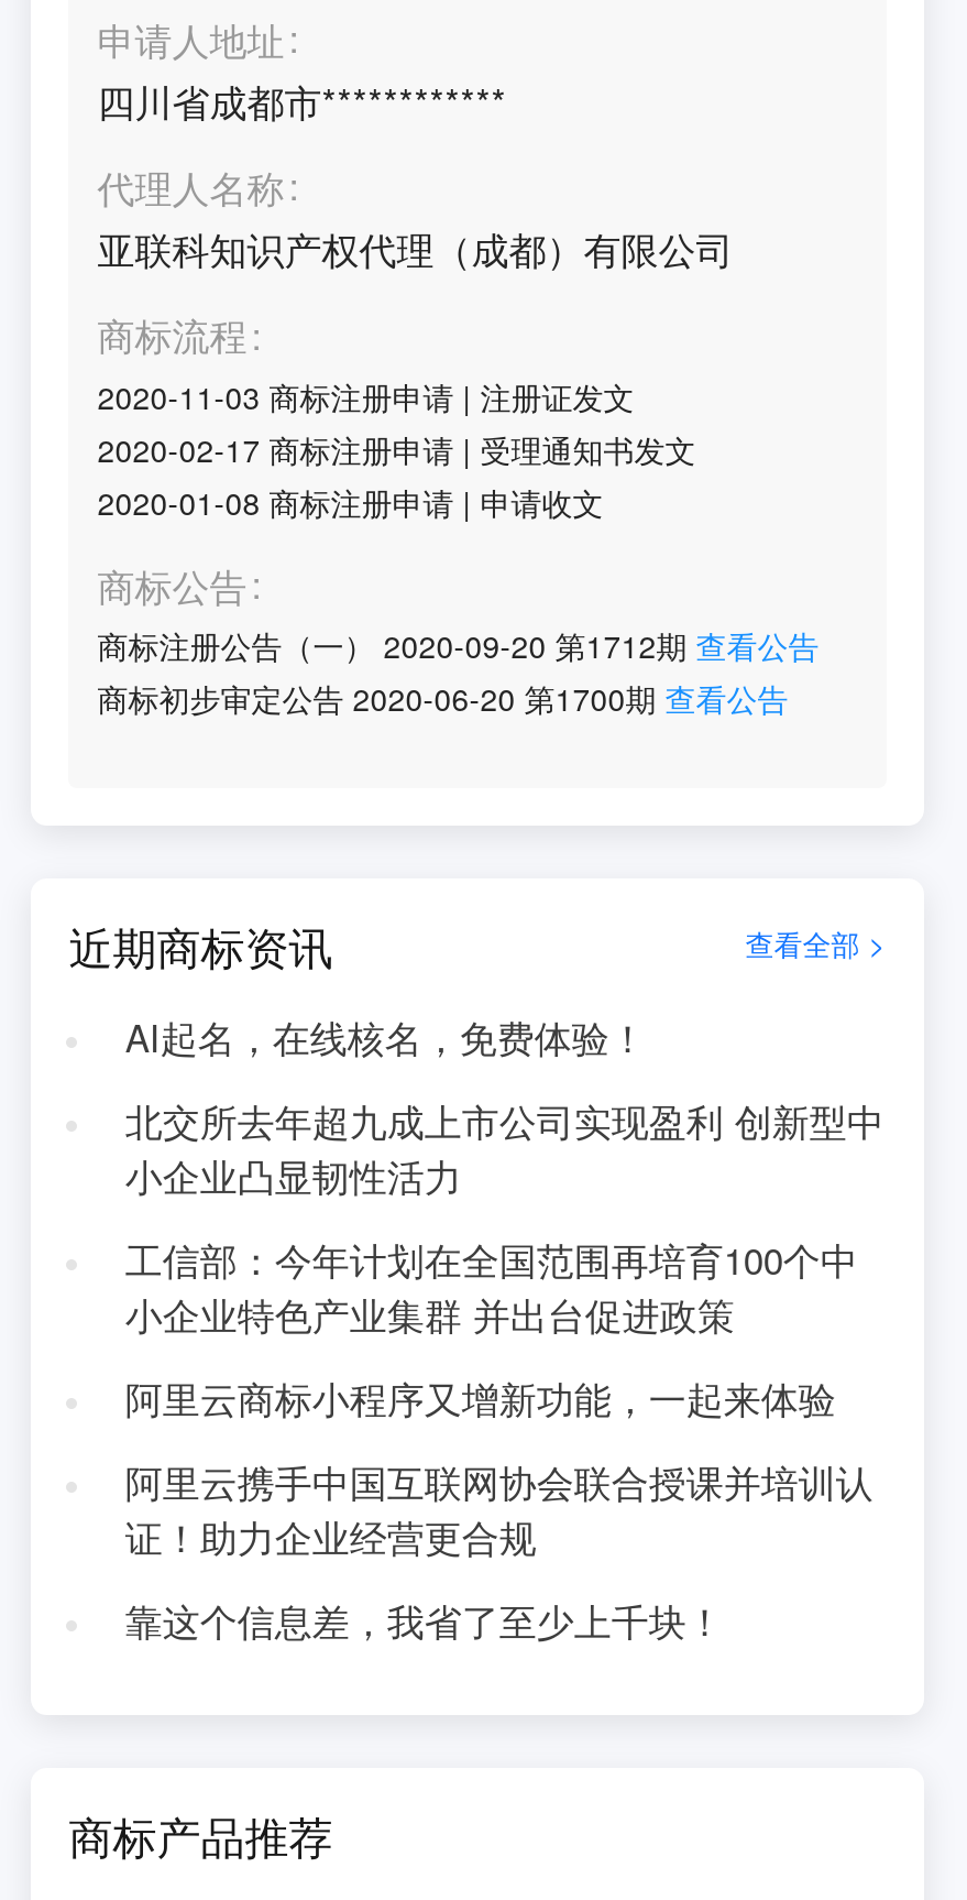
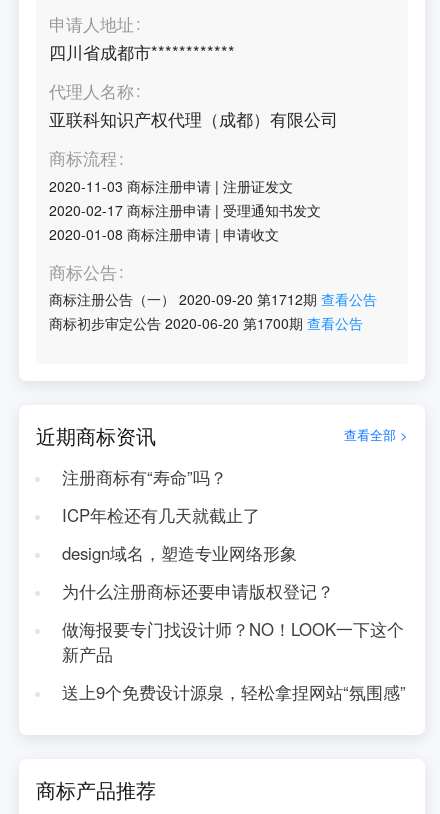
- AI起名，在线核名，免费体验！
+ 注册商标有“寿命”吗？

- 北交所去年超九成上市公司实现盈利 创新型中
- 小企业凸显韧性活力
+ ICP年检还有几天就截止了

- 工信部：今年计划在全国范围再培育100个中
- 小企业特色产业集群 并出台促进政策
+ design域名，塑造专业网络形象

- 阿里云商标小程序又增新功能，一起来体验
+ 为什么注册商标还要申请版权登记？

- 阿里云携手中国互联网协会联合授课并培训认
- 证！助力企业经营更合规
+ 做海报要专门找设计师？NO！LOOK一下这个
+ 新产品

- 靠这个信息差，我省了至少上千块！
+ 送上9个免费设计源泉，轻松拿捏网站“氛围感”
